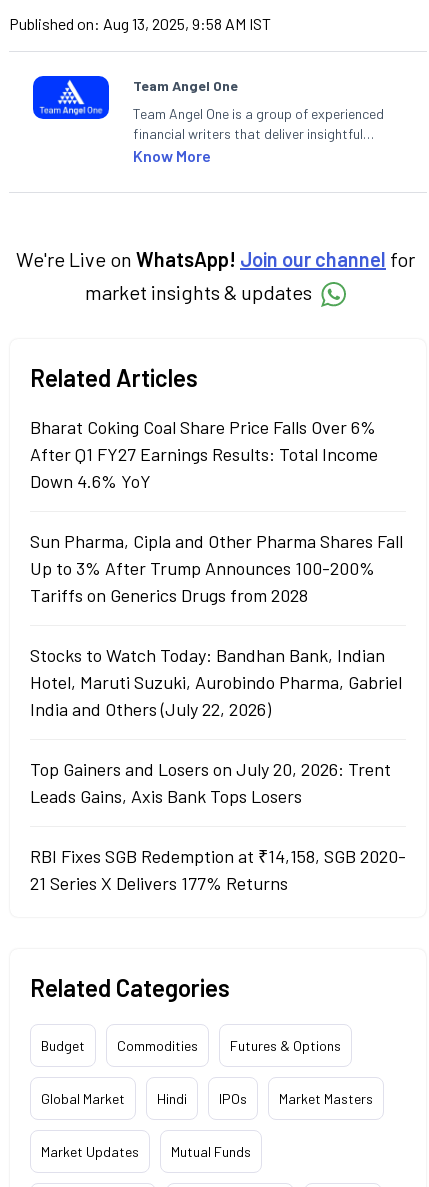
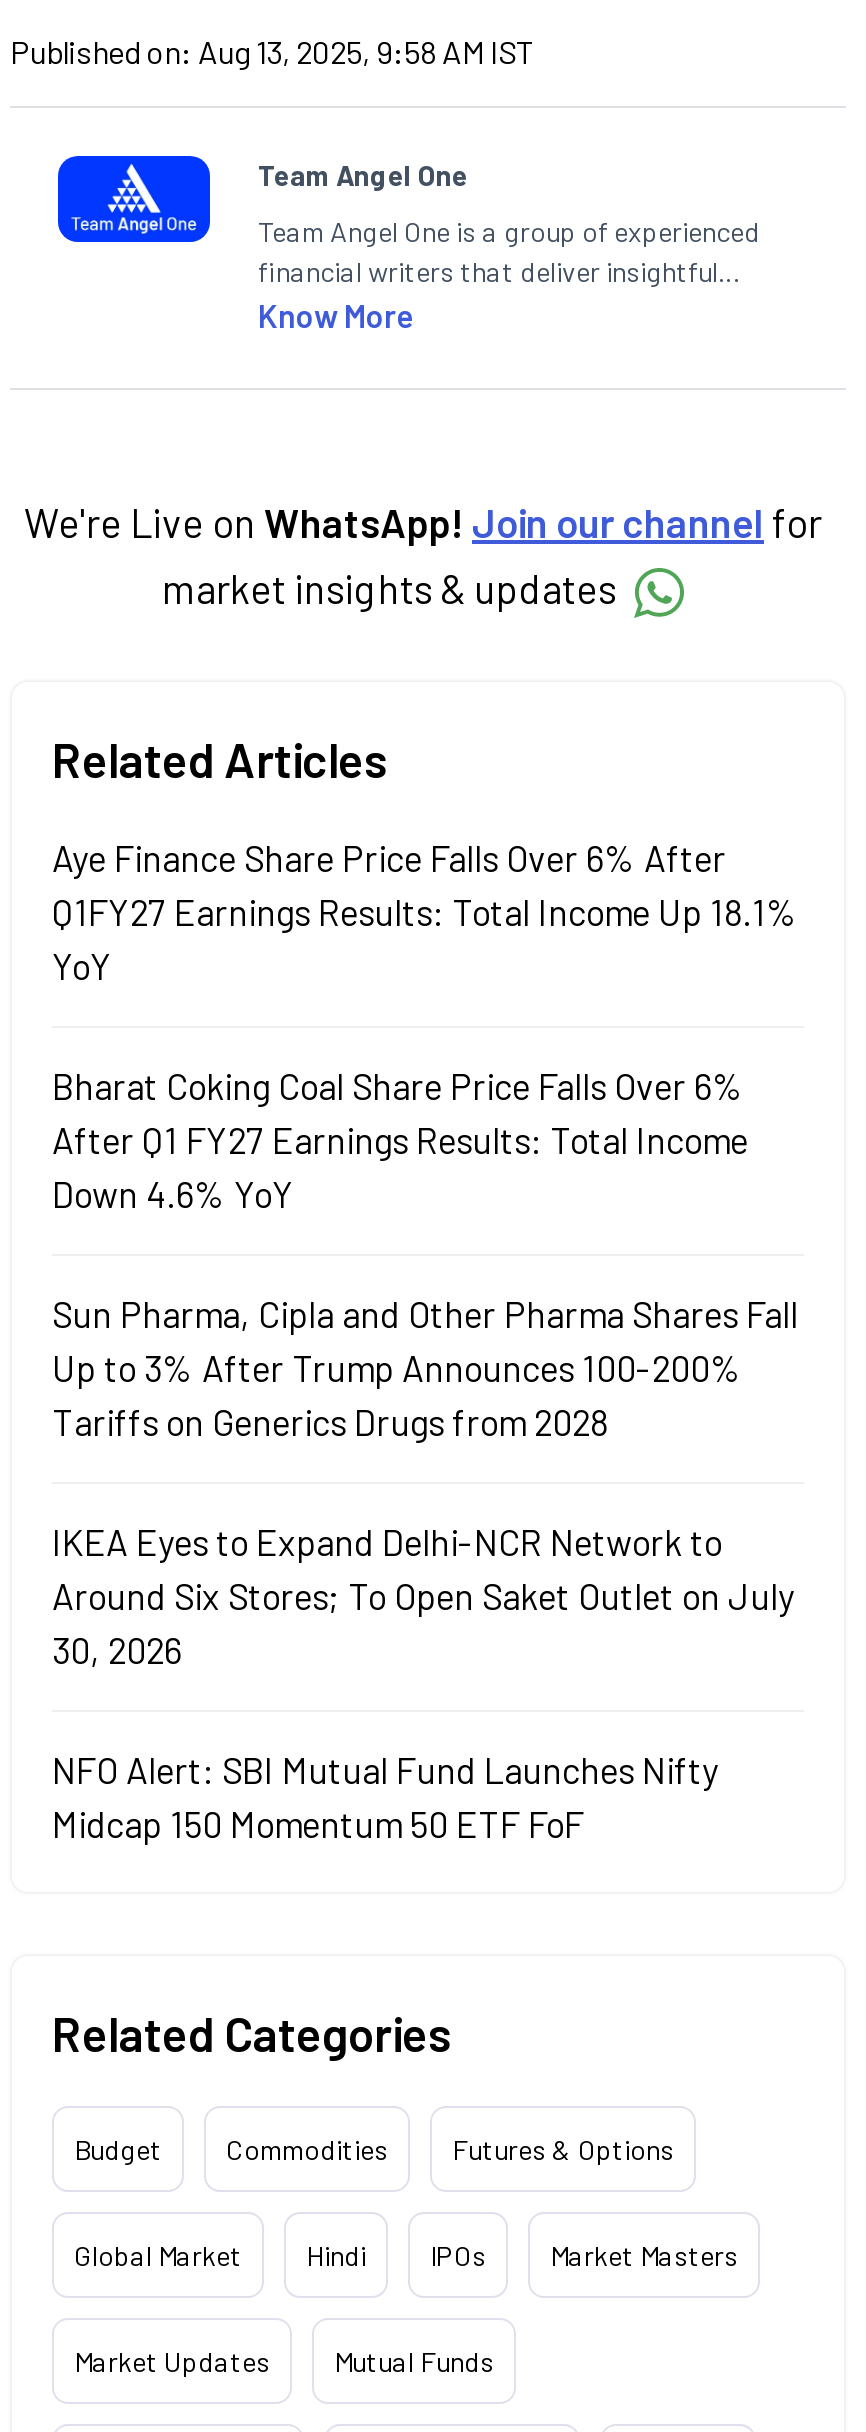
+ Aye Finance Share Price Falls Over 6% After
+ Q1FY27 Earnings Results: Total Income Up 18.1%
+ YoY

moved down: Bharat Coking Coal Share Price Falls Over 6% | After Q1 FY27 Earnings Results: Total Income | Down 4.6% YoY | Sun Pharma, Cipla and Other Pharma Shares Fall | Up to 3% After Trump Announces 100-200% | Tariffs on Generics Drugs from 2028

- Stocks to Watch Today: Bandhan Bank, Indian
- Hotel, Maruti Suzuki, Aurobindo Pharma, Gabriel
- India and Others (July 22, 2026)
- Top Gainers and Losers on July 20, 2026: Trent
- Leads Gains, Axis Bank Tops Losers
- RBI Fixes SGB Redemption at ₹14,158, SGB 2020-
- 21 Series X Delivers 177% Returns
+ IKEA Eyes to Expand Delhi-NCR Network to
+ Around Six Stores; To Open Saket Outlet on July
+ 30, 2026
+ NFO Alert: SBI Mutual Fund Launches Nifty
+ Midcap 150 Momentum 50 ETF FoF
